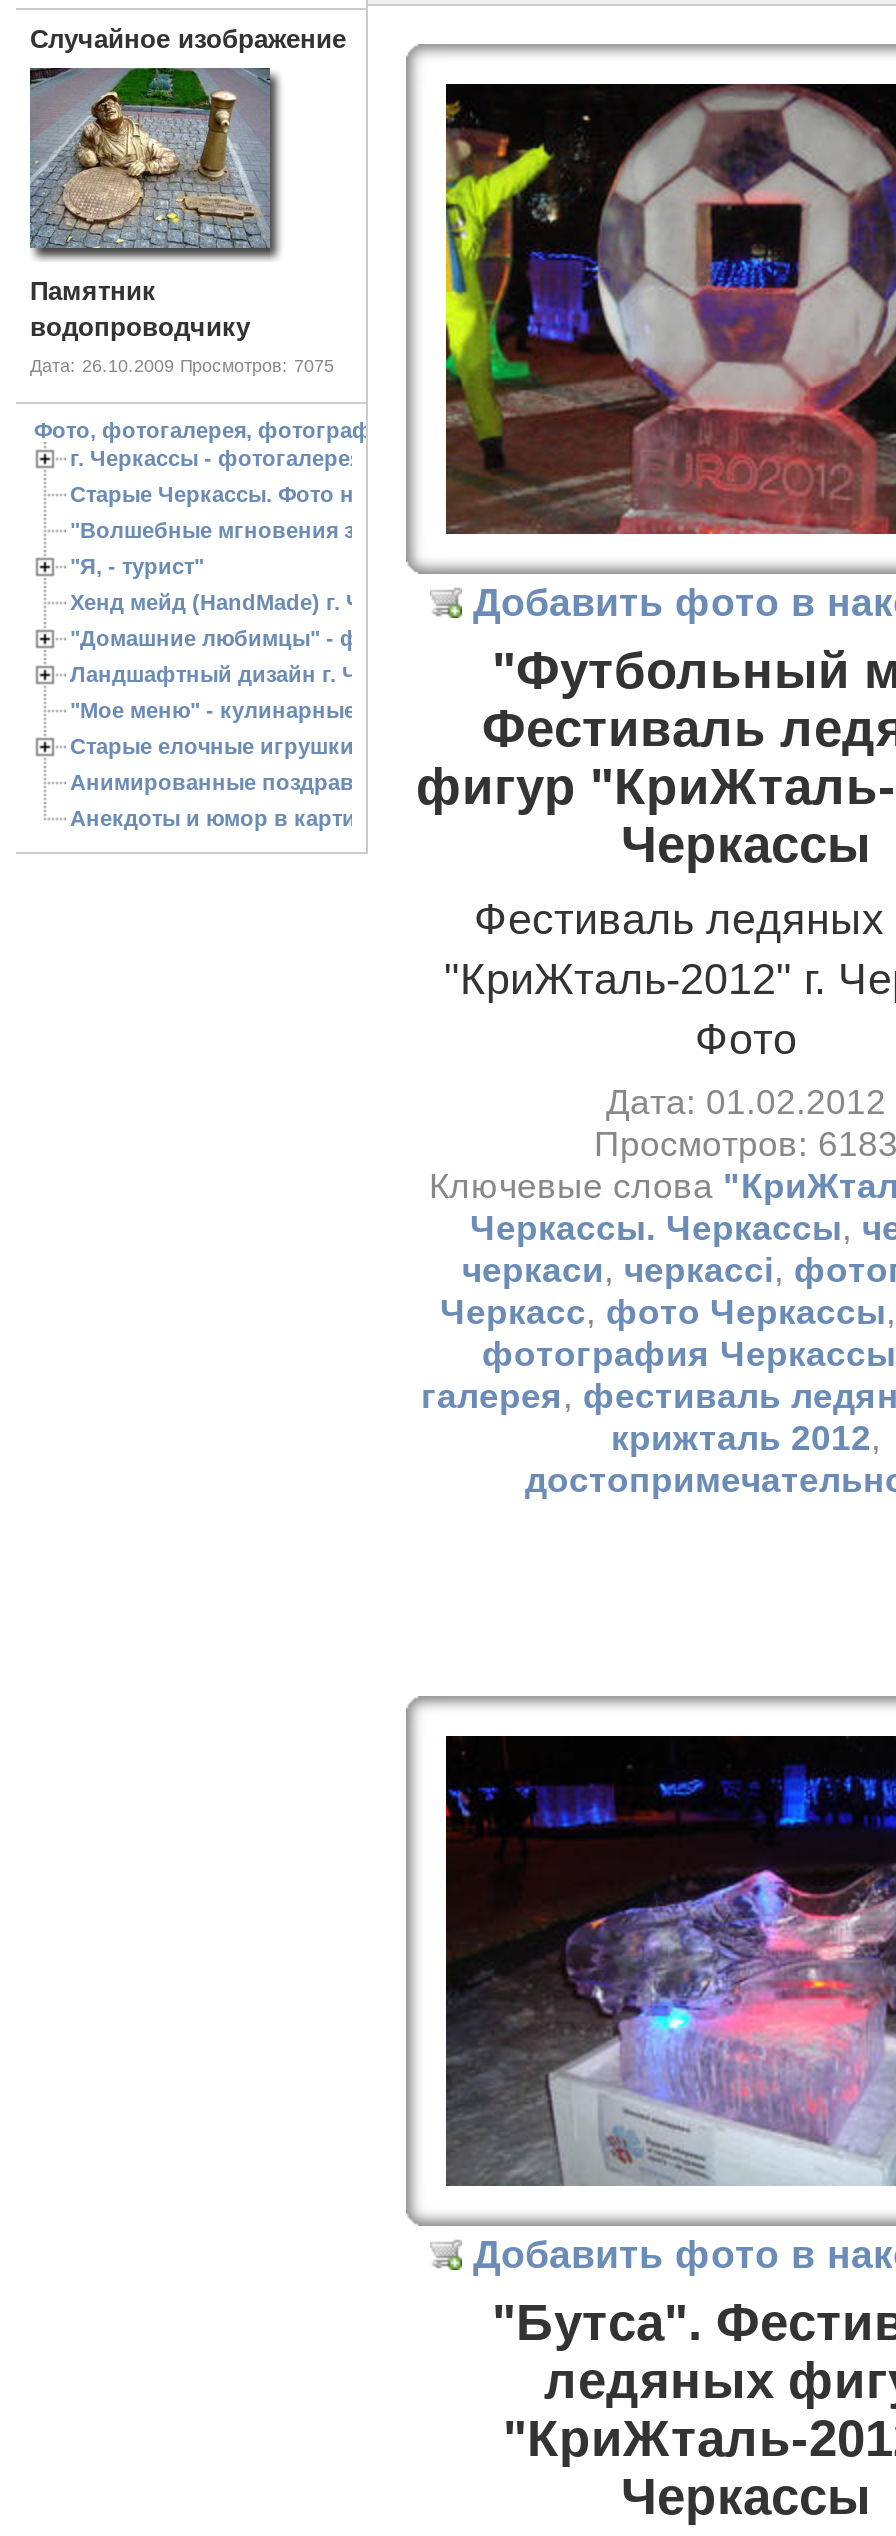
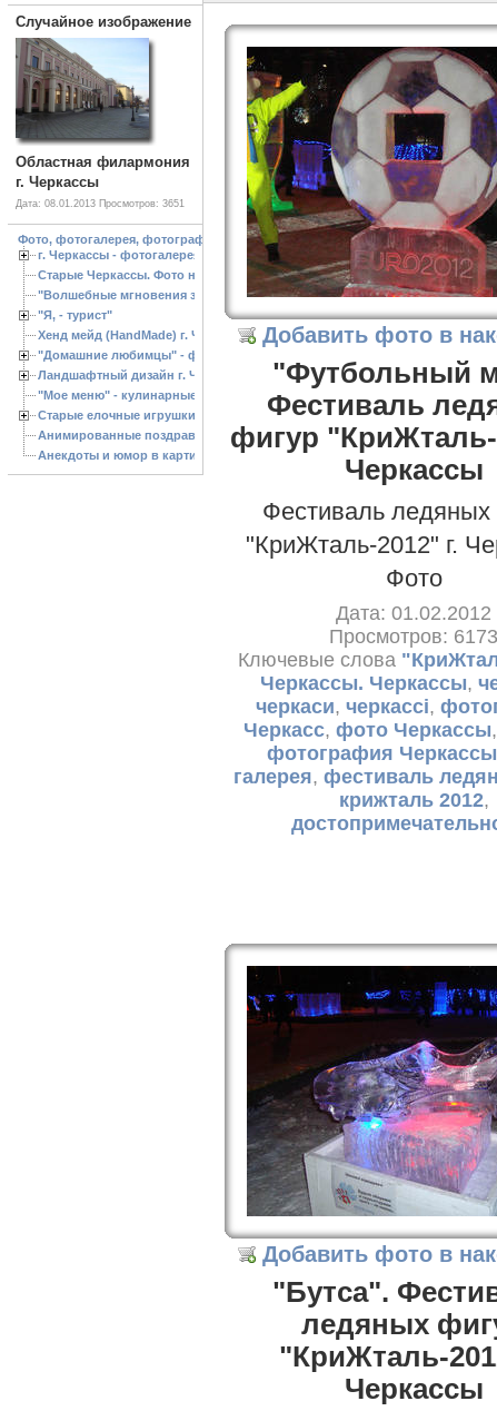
- [image]
- Памятник
- водопроводчику
+ [image]
+ Областная филармония
+ г. Черкассы

- Дата: 26.10.2009 Просмотров: 7075
+ Дата: 08.01.2013 Просмотров: 3651

- Просмотров: 6183
+ Просмотров: 6173
